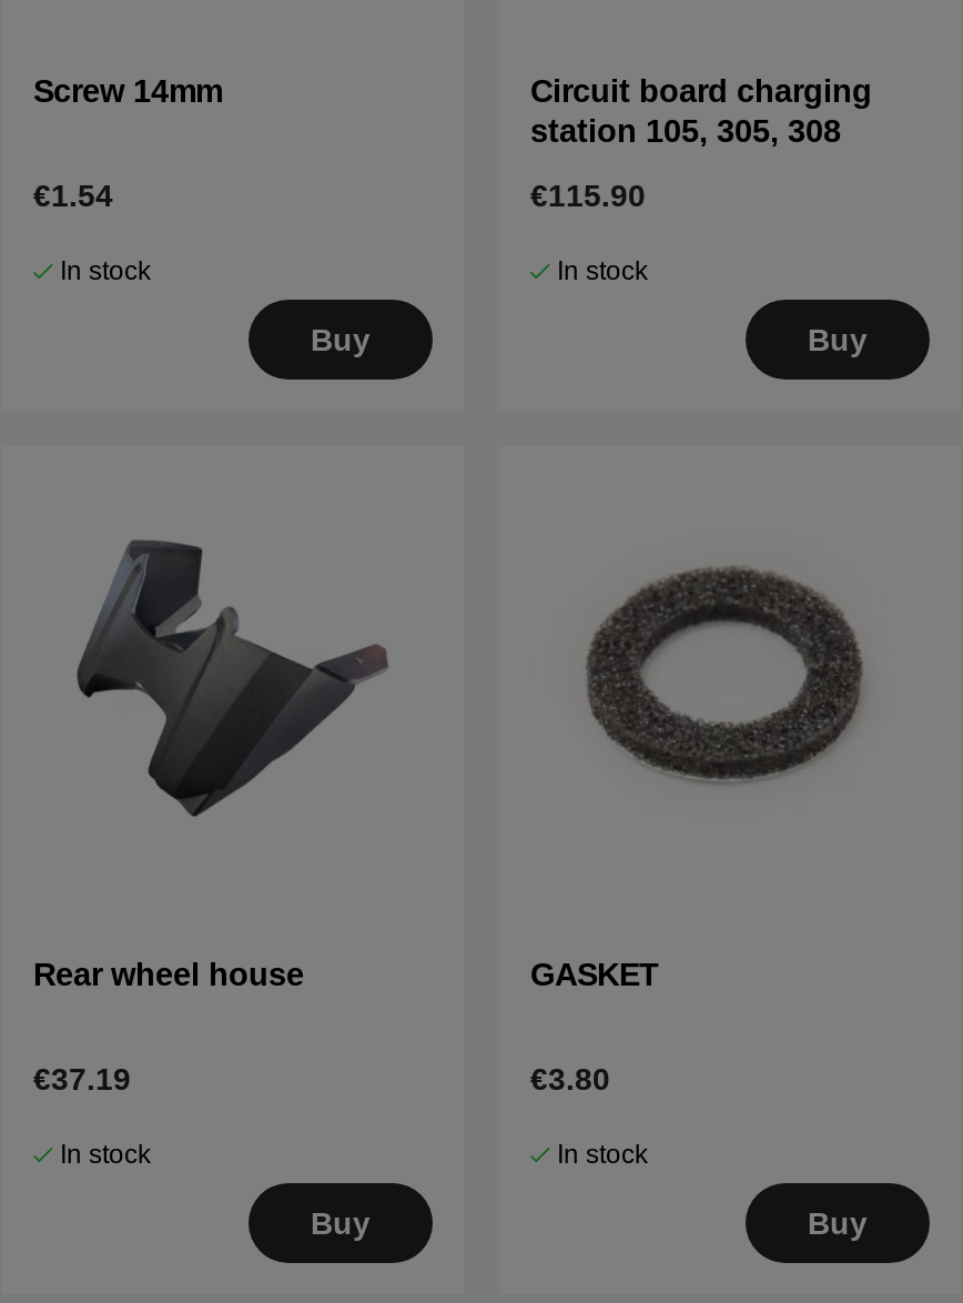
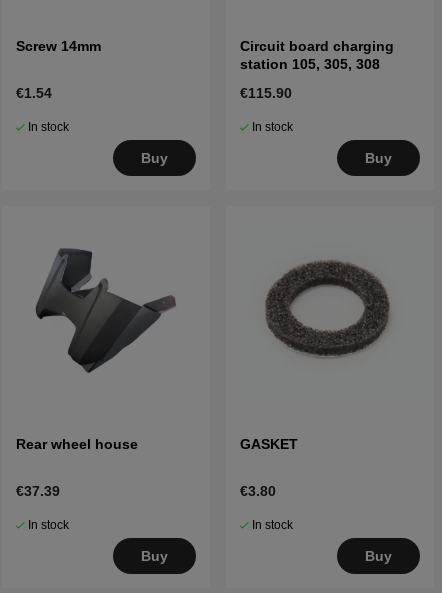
- €37.19
+ €37.39
